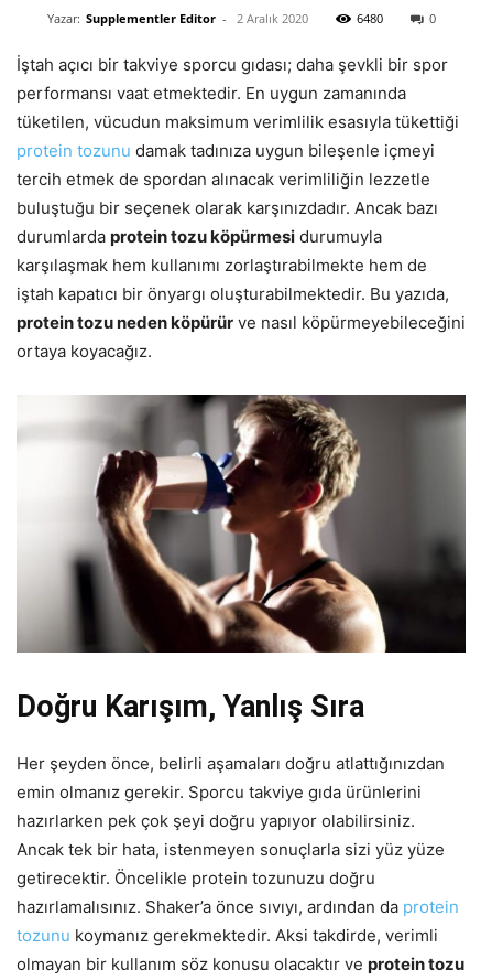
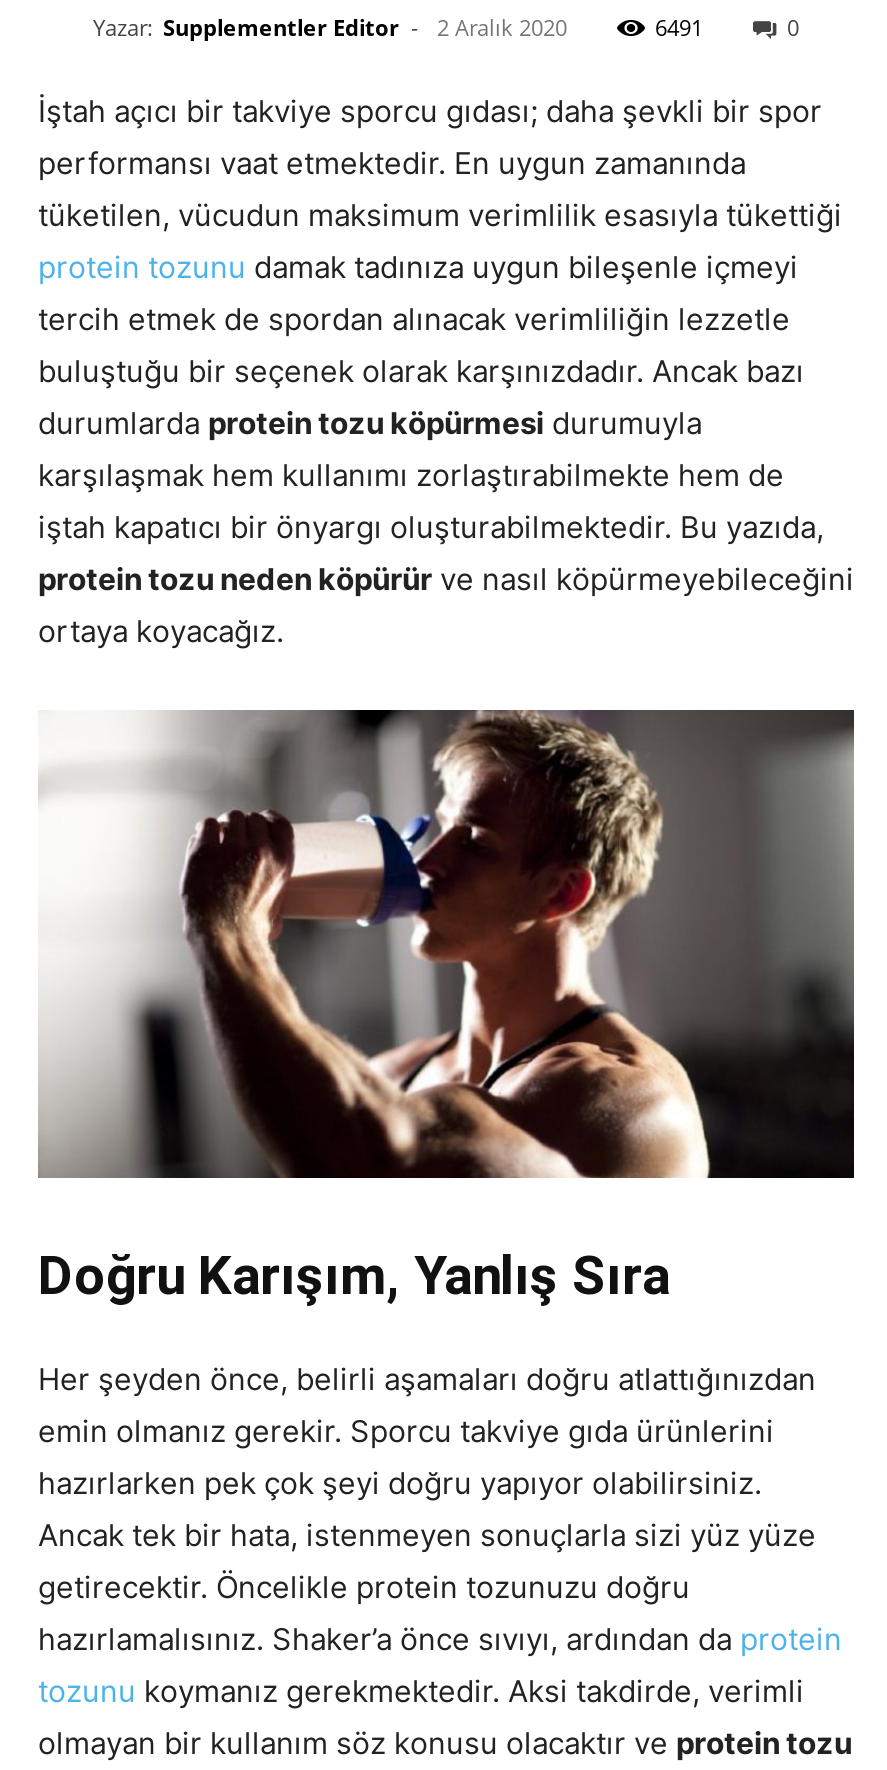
- 6480
+ 6491
